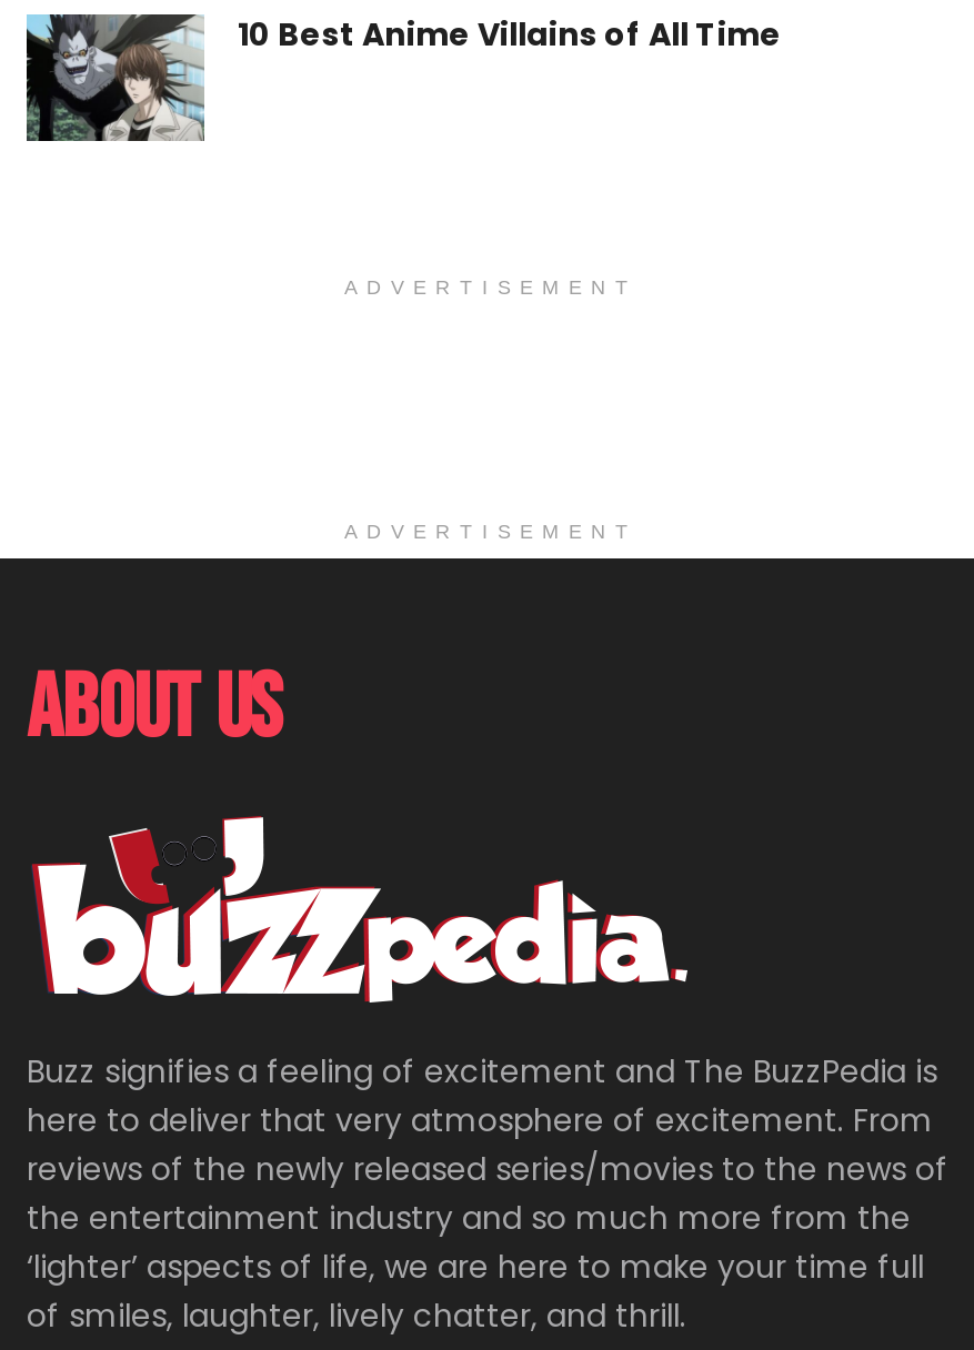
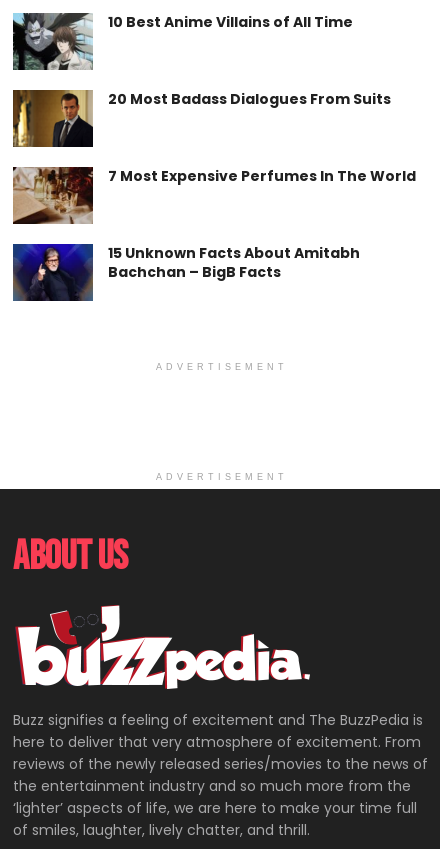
+ [image]
+ 20 Most Badass Dialogues From Suits

+ [image]
+ 7 Most Expensive Perfumes In The World

+ [image]
+ 15 Unknown Facts About Amitabh
+ Bachchan – BigB Facts
